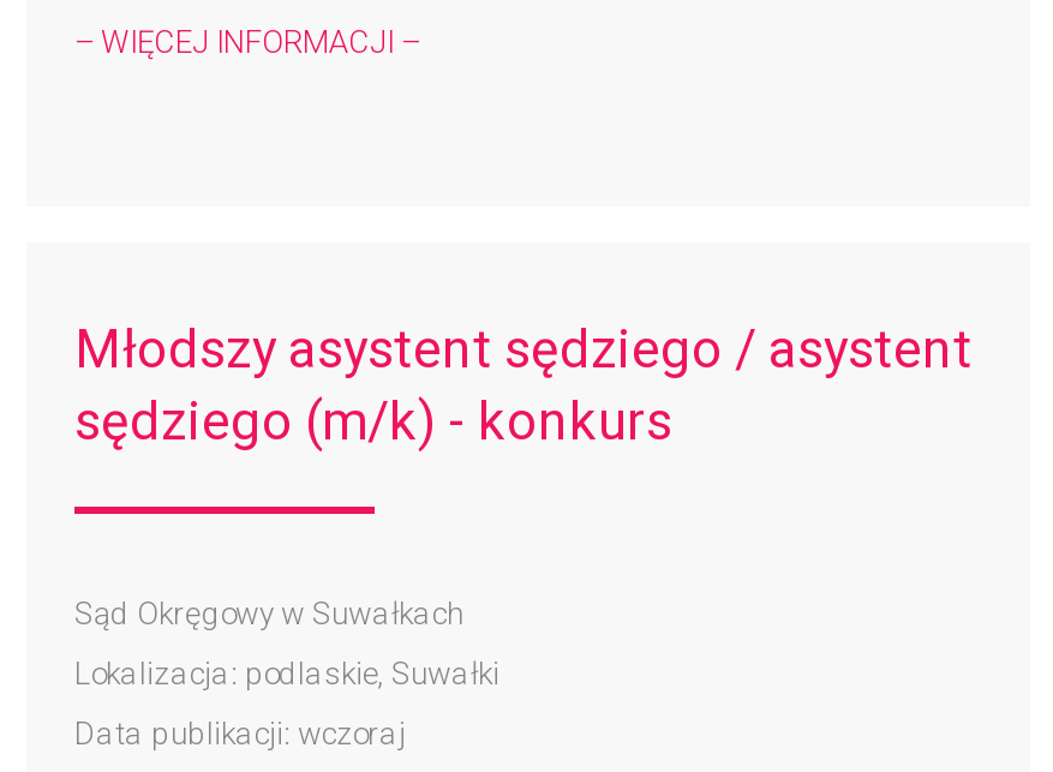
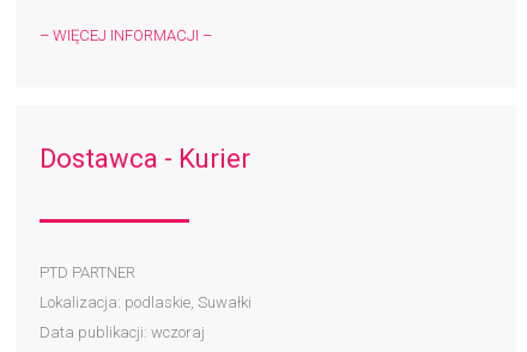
- Młodszy asystent sędziego / asystent
- sędziego (m/k) - konkurs
+ Dostawca - Kurier

- Sąd Okręgowy w Suwałkach
+ PTD PARTNER
